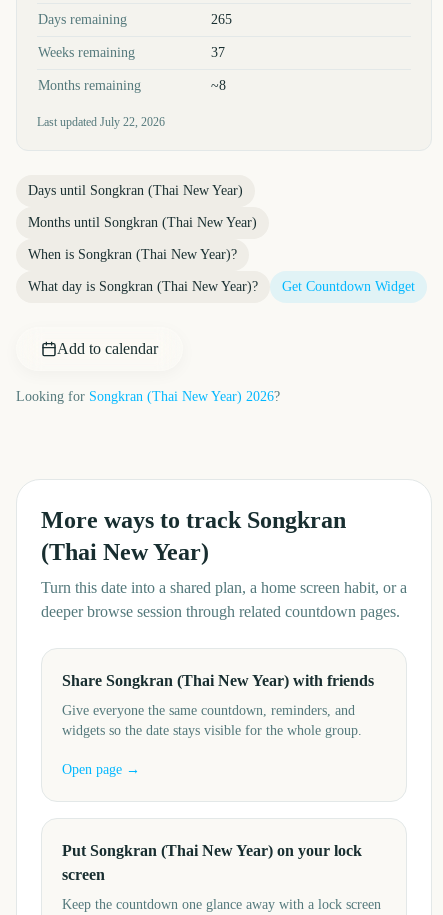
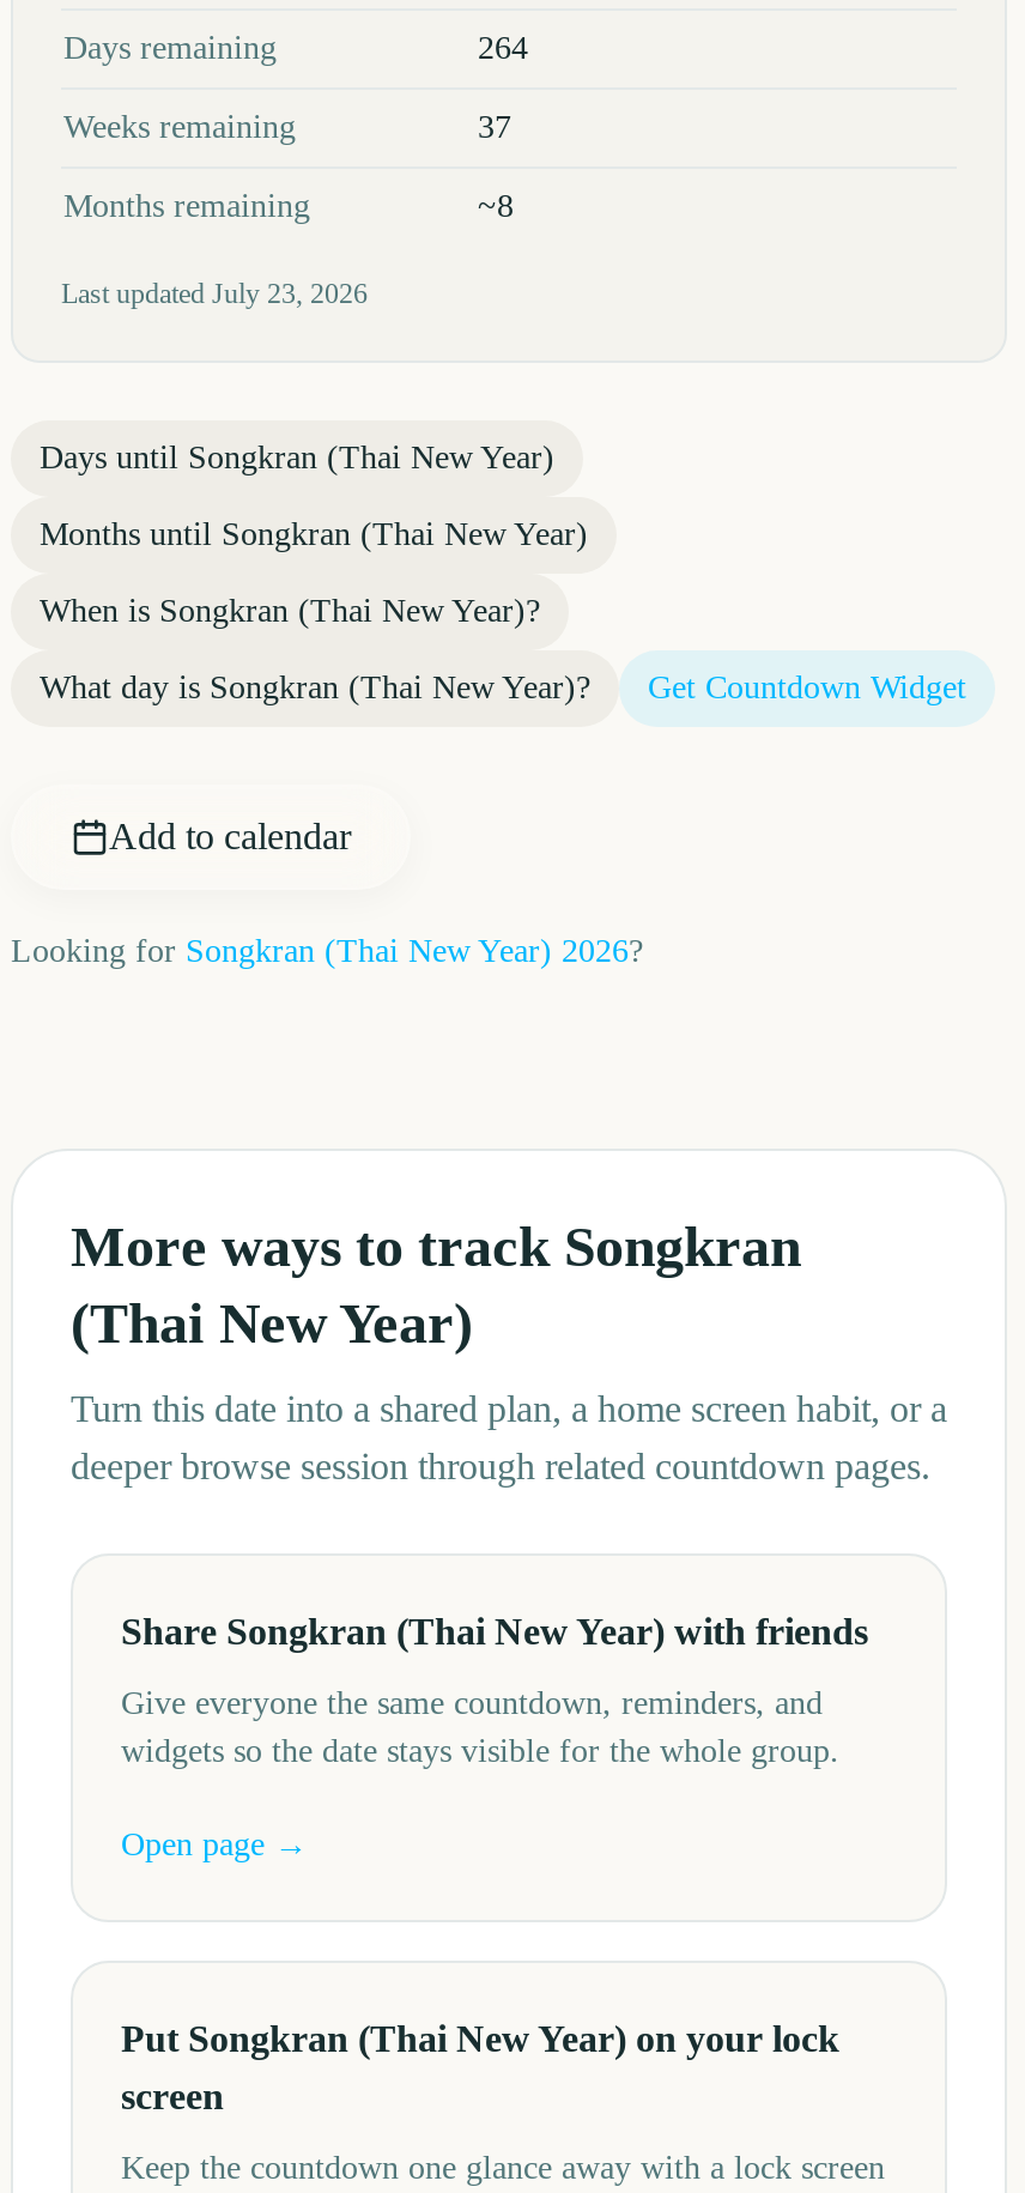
- 265
+ 264

- Last updated July 22, 2026
+ Last updated July 23, 2026
